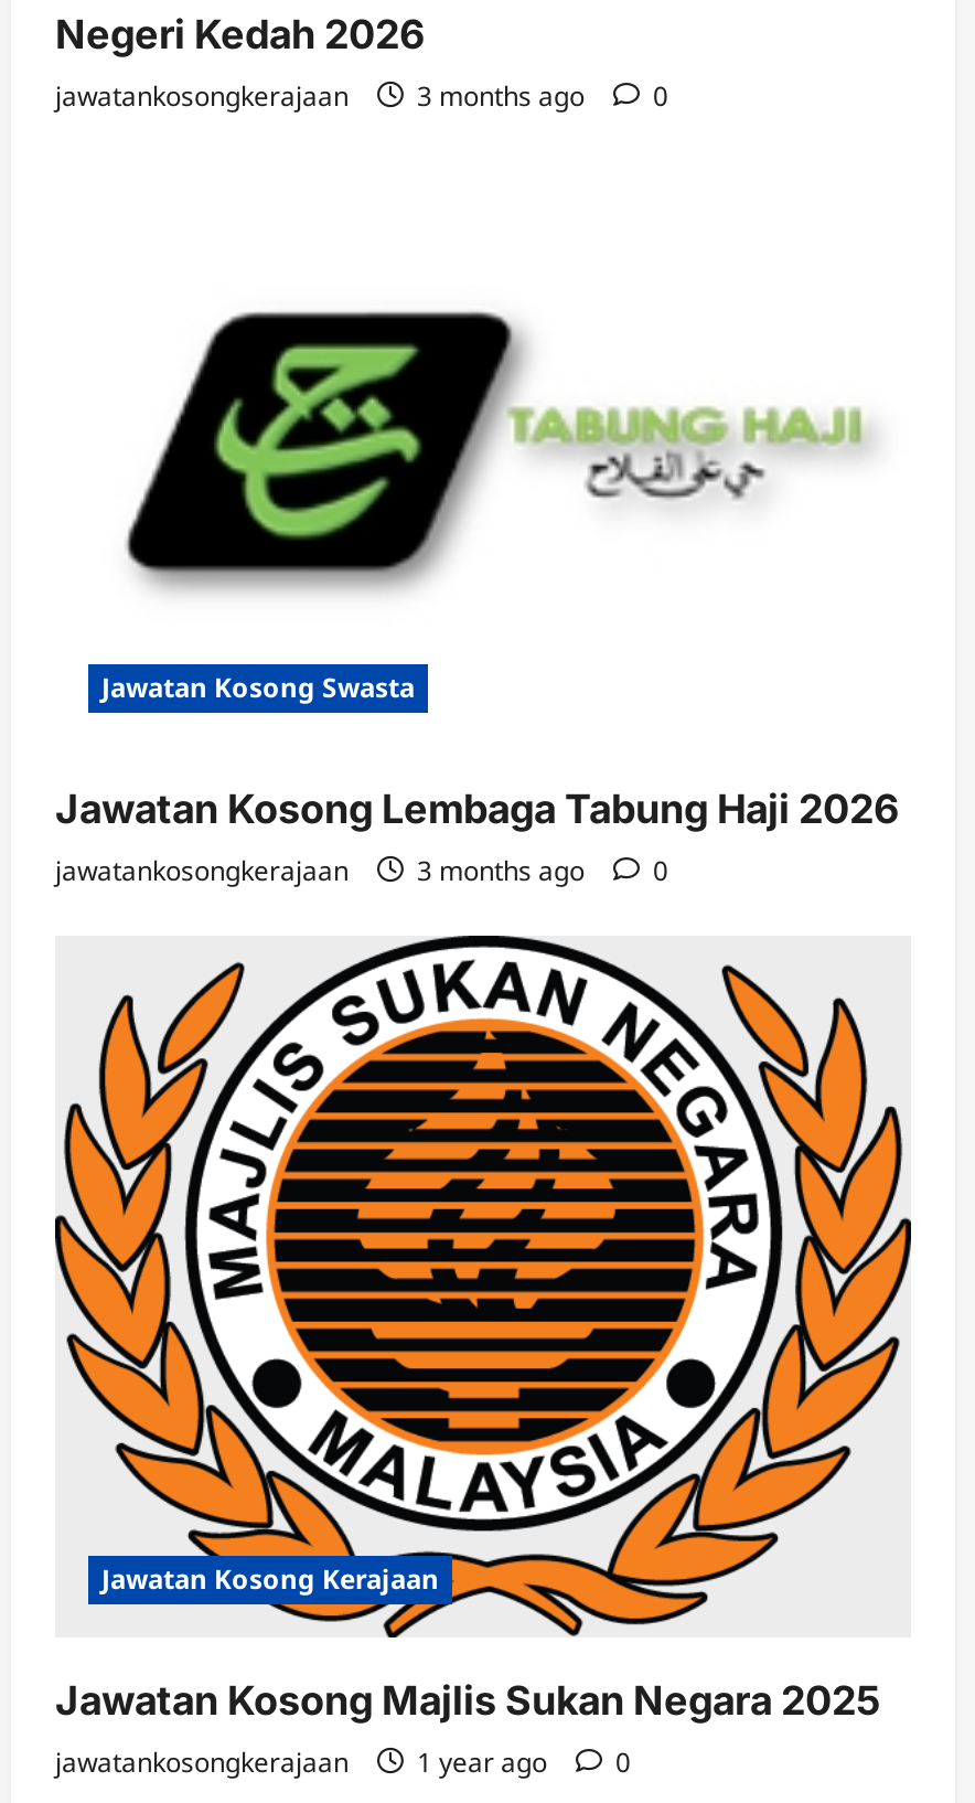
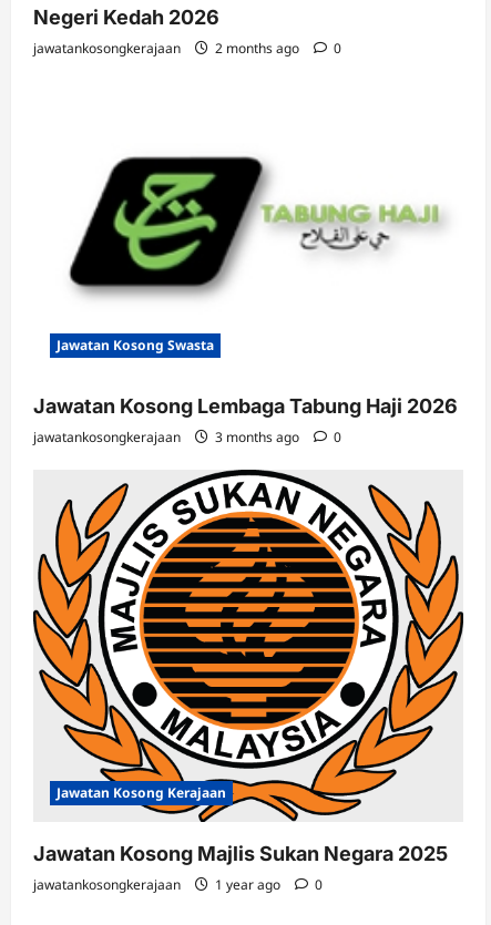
- jawatankosongkerajaan 3 months ago 0
+ jawatankosongkerajaan 2 months ago 0
